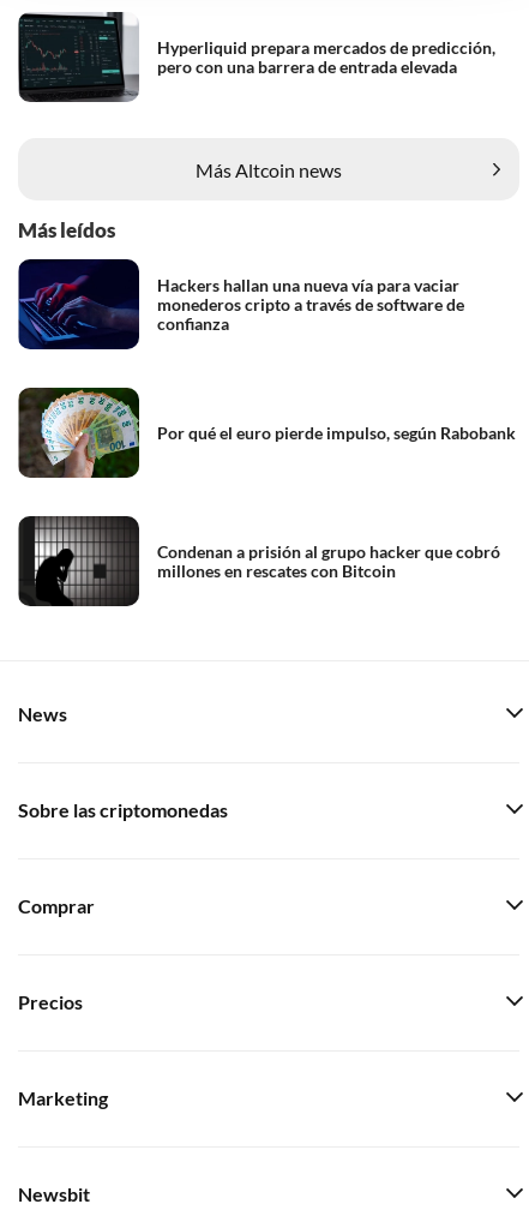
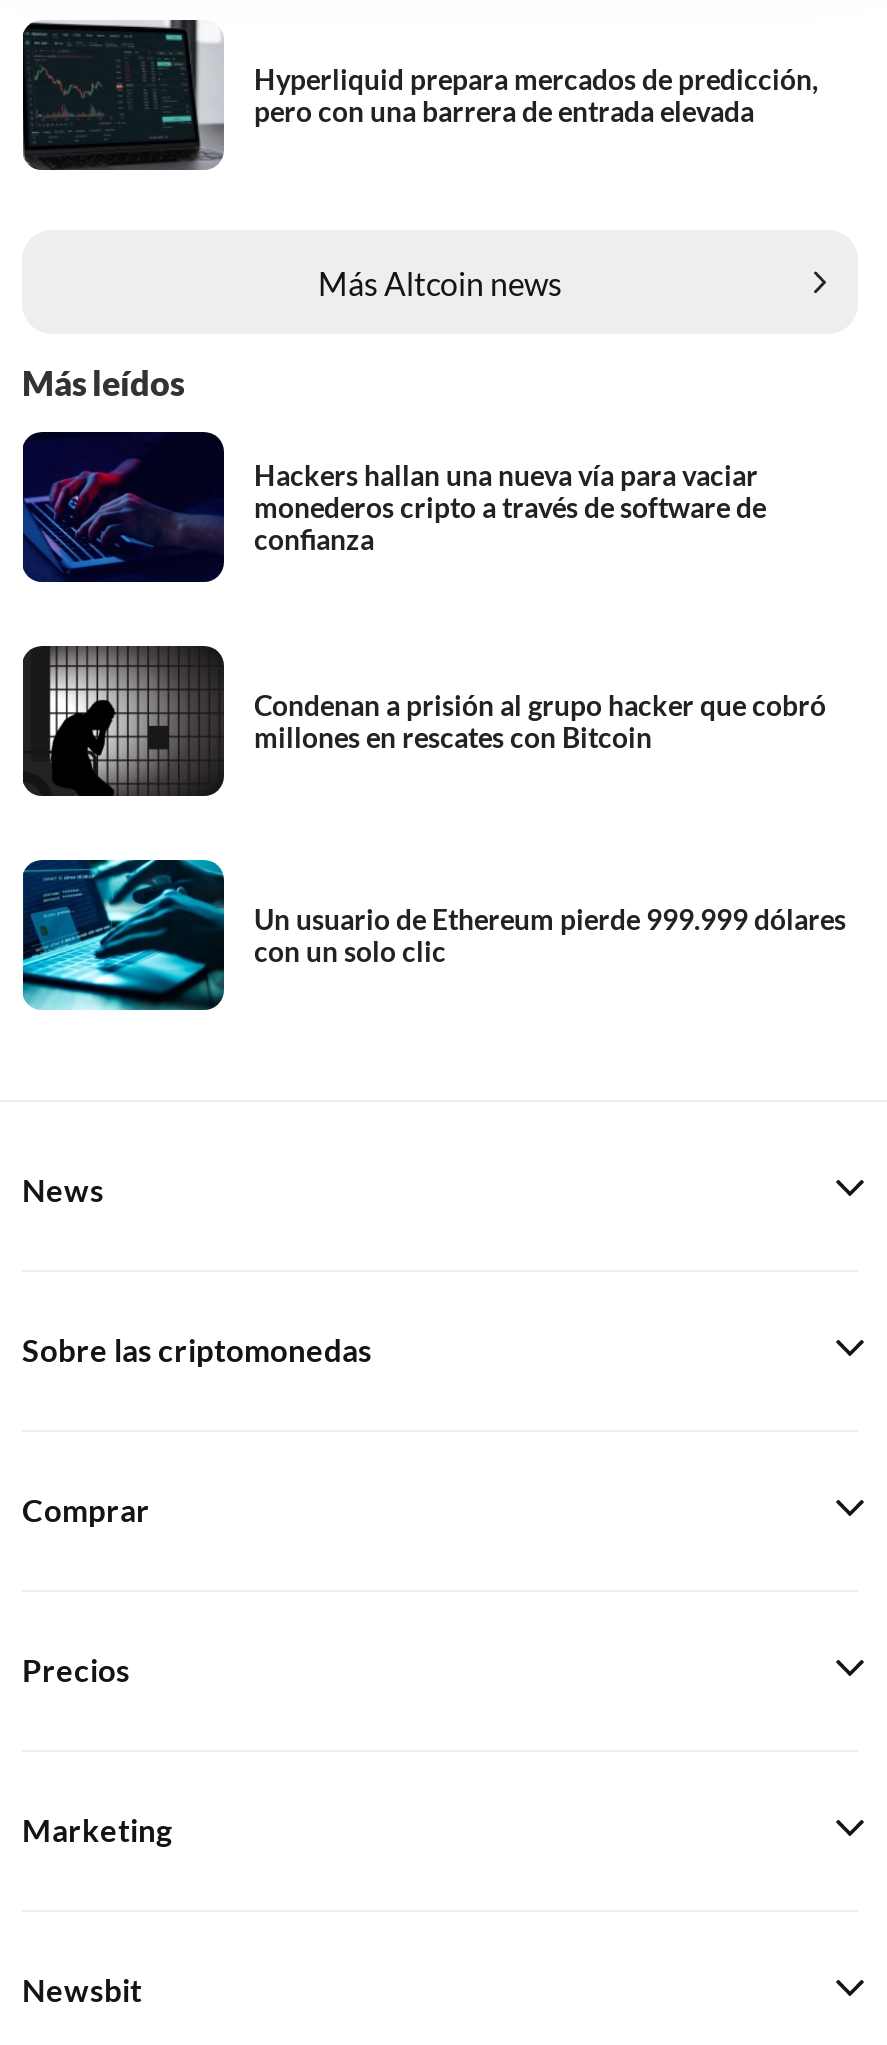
- [image]
- Por qué el euro pierde impulso, según Rabobank

moved up: [image] | Condenan a prisión al grupo hacker que cobró | millones en rescates con Bitcoin

+ [image]
+ Un usuario de Ethereum pierde 999.999 dólares
+ con un solo clic
